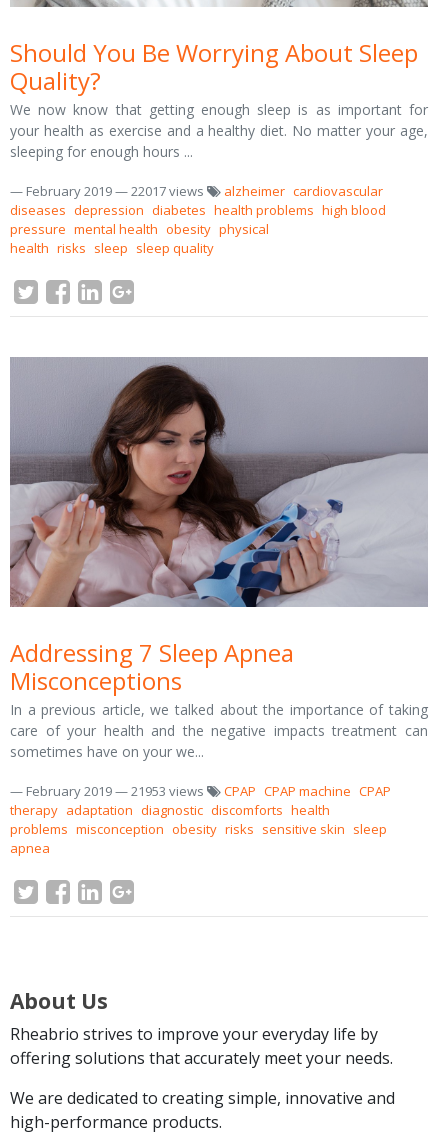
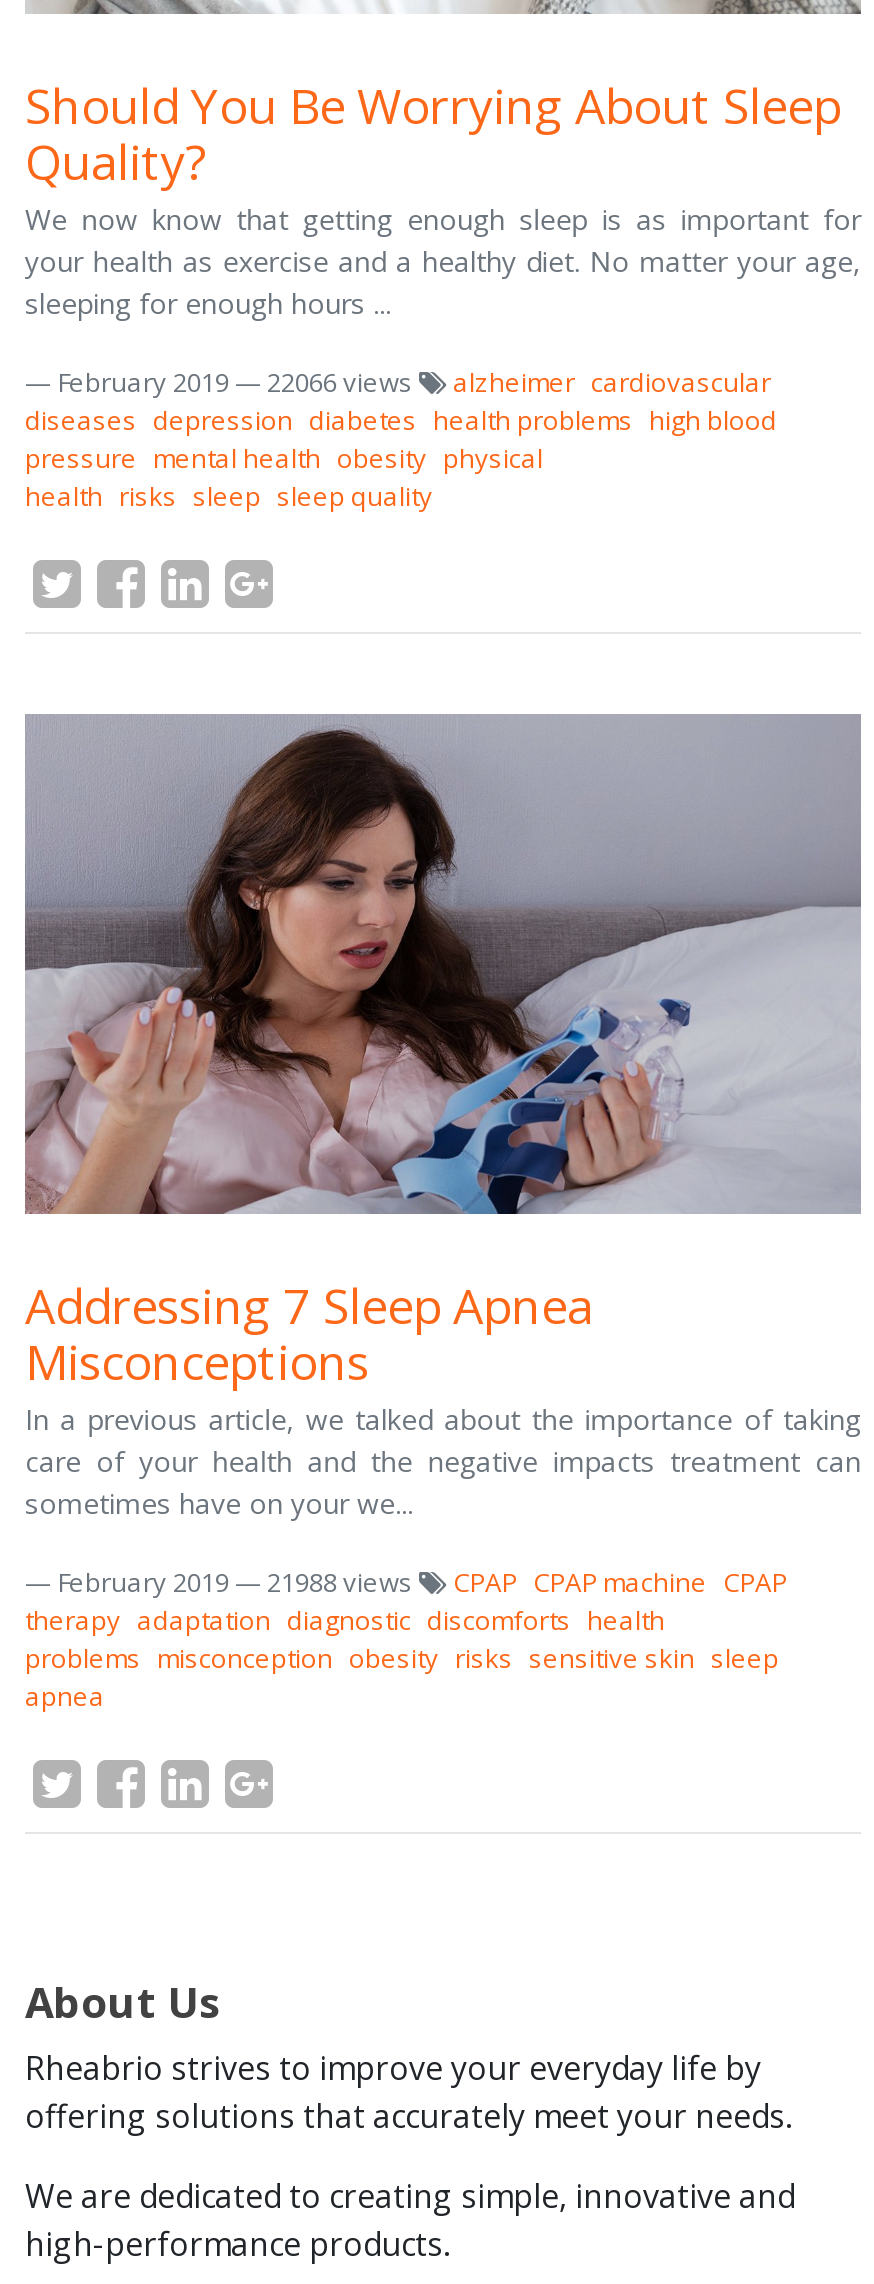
- — February 2019 — 22017 views
+ — February 2019 — 22066 views

- — February 2019 — 21953 views
+ — February 2019 — 21988 views
